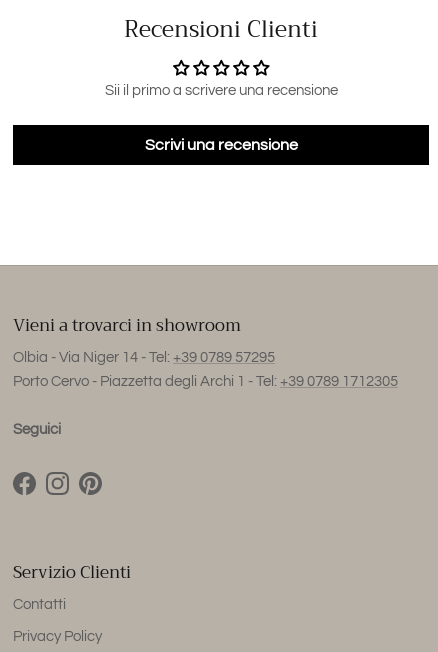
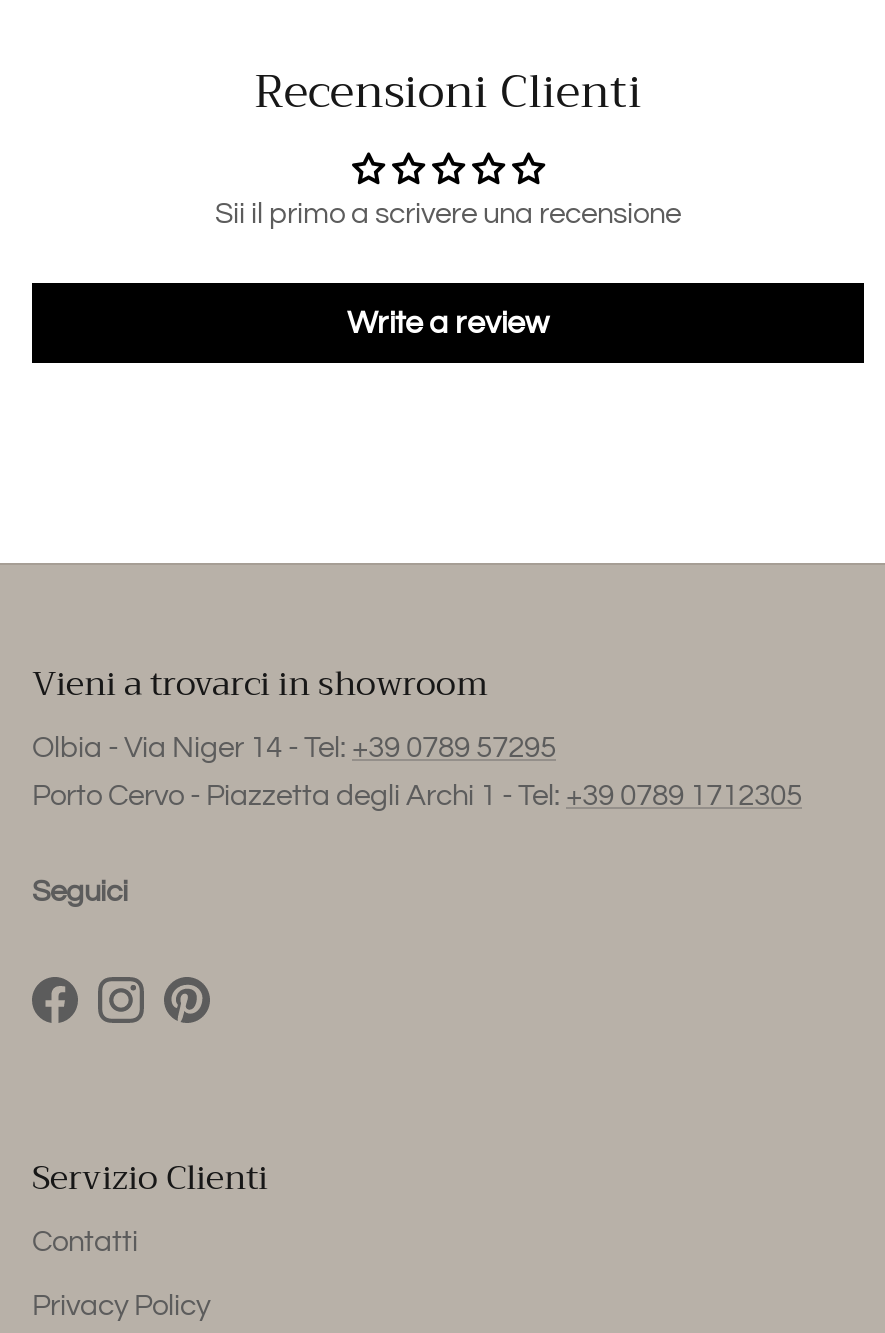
- Scrivi una recensione
+ Write a review
